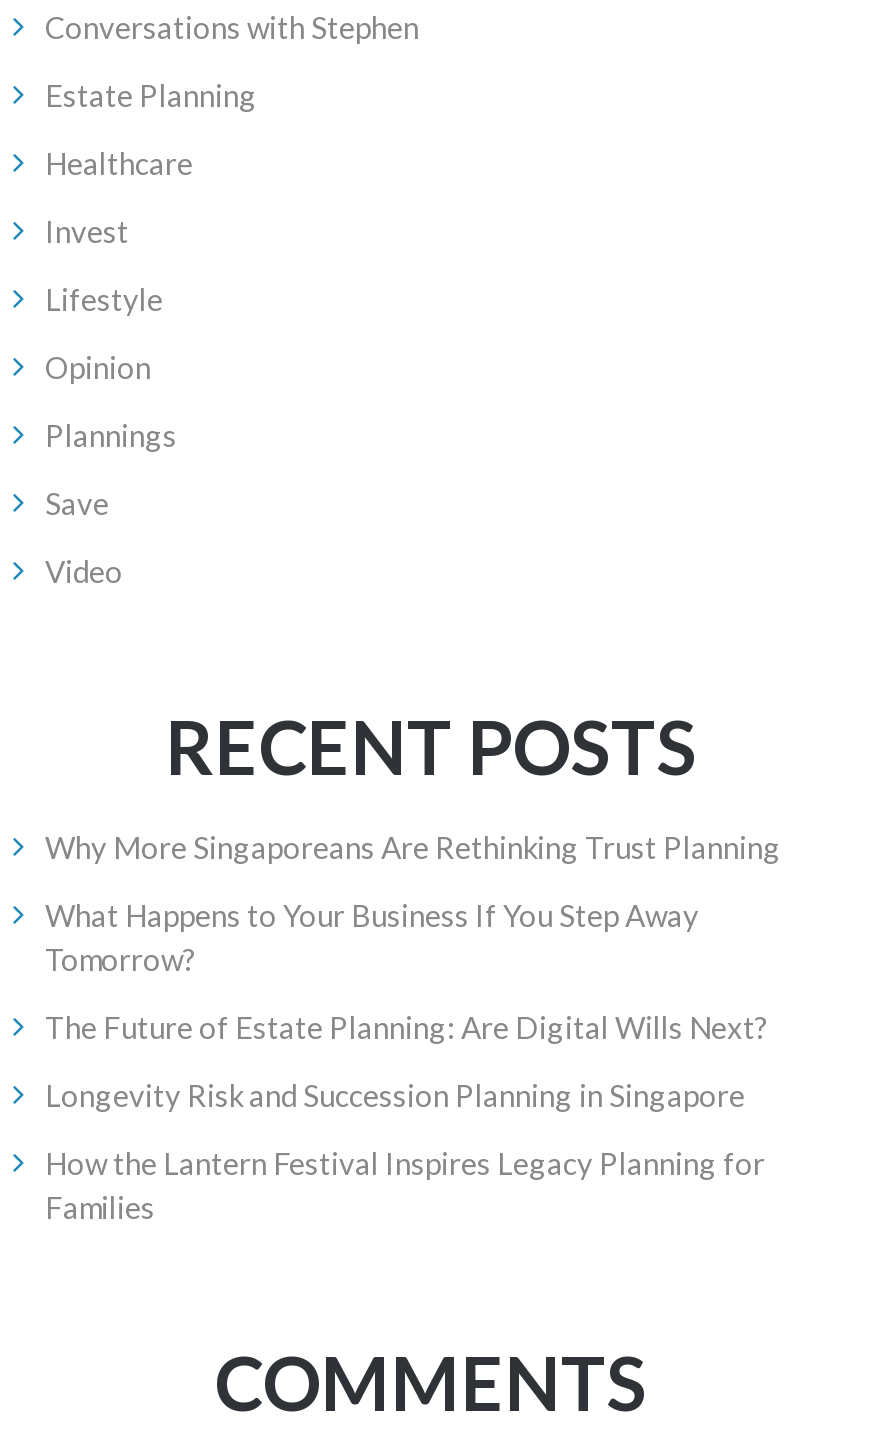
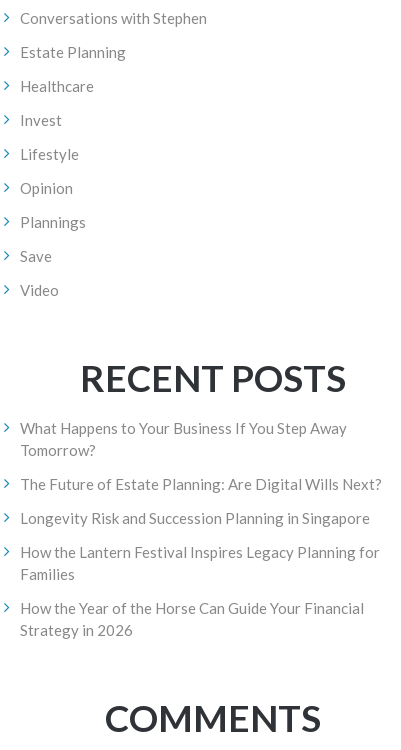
- Why More Singaporeans Are Rethinking Trust Planning

moved up: What Happens to Your Business If You Step Away | Tomorrow? | The Future of Estate Planning: Are Digital Wills Next? | Longevity Risk and Succession Planning in Singapore | How the Lantern Festival Inspires Legacy Planning for | Families

+ How the Year of the Horse Can Guide Your Financial
+ Strategy in 2026
